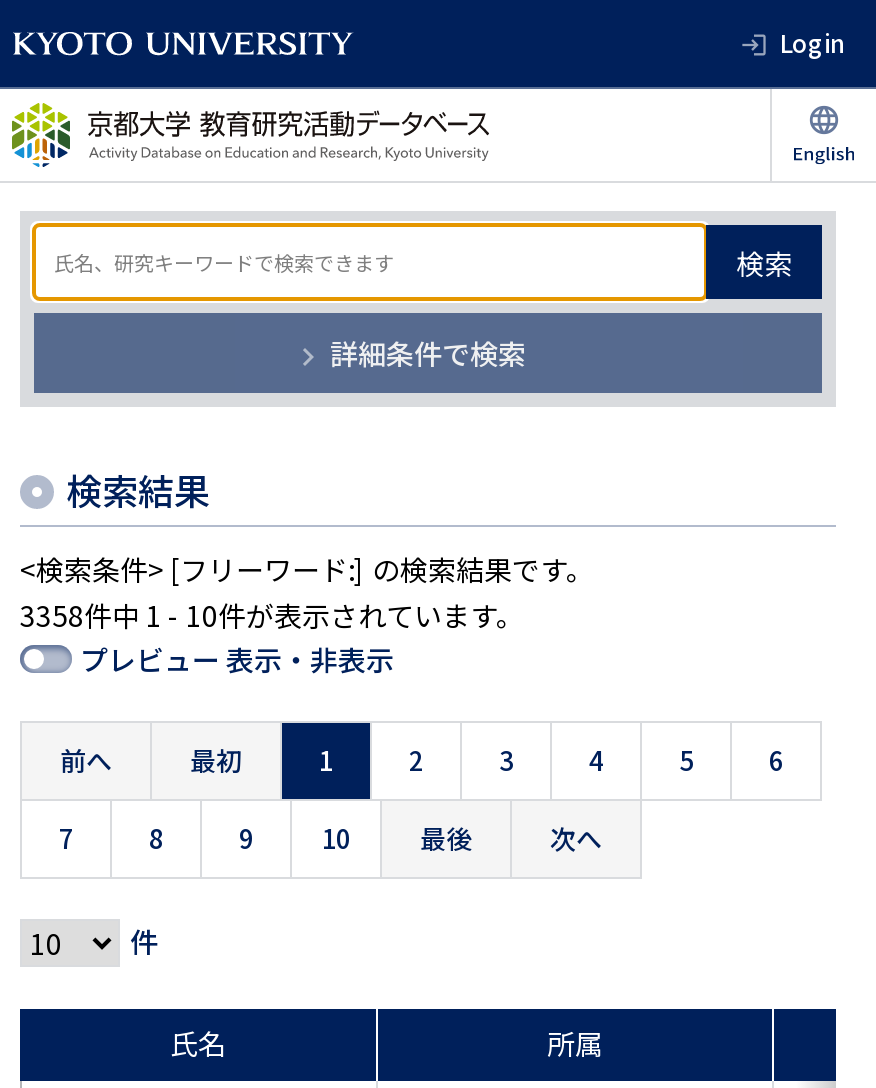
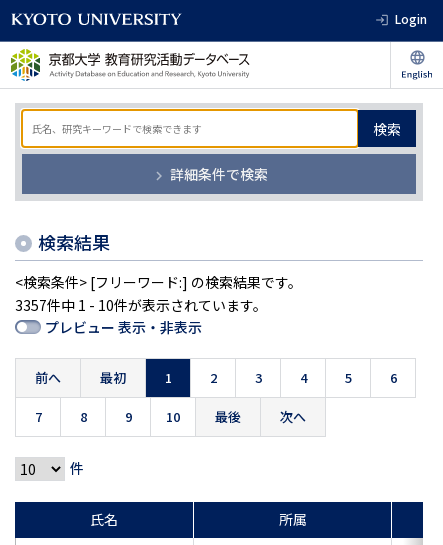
- 3358件中 1 - 10件が表示されています。
+ 3357件中 1 - 10件が表示されています。
